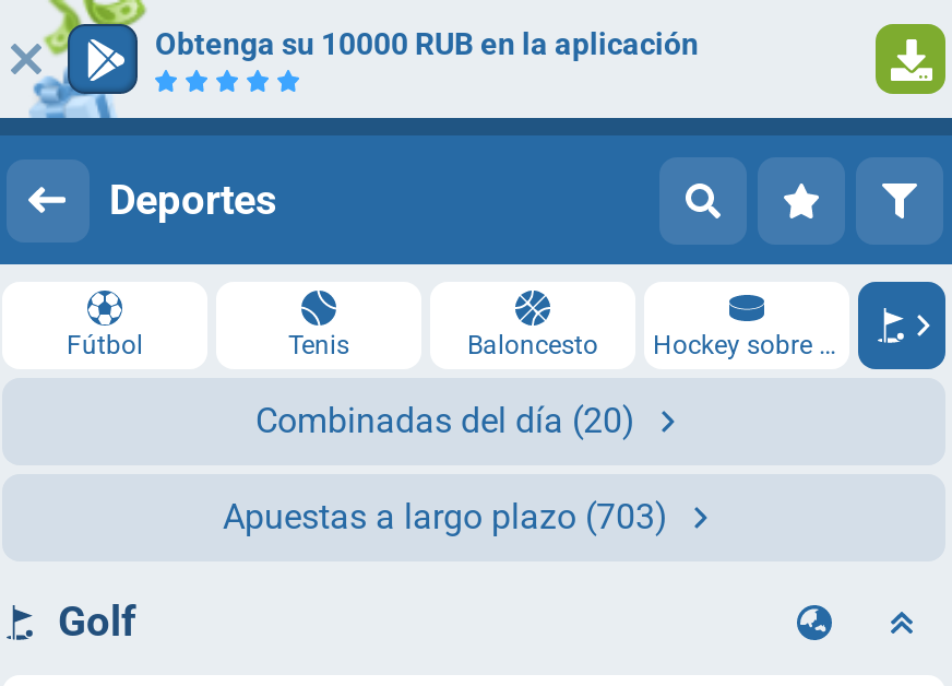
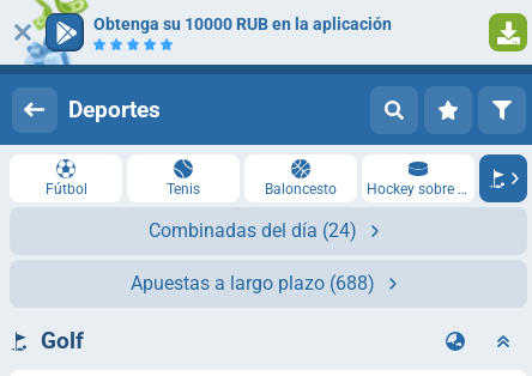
- Combinadas del día (20)
+ Combinadas del día (24)

- Apuestas a largo plazo (703)
+ Apuestas a largo plazo (688)
